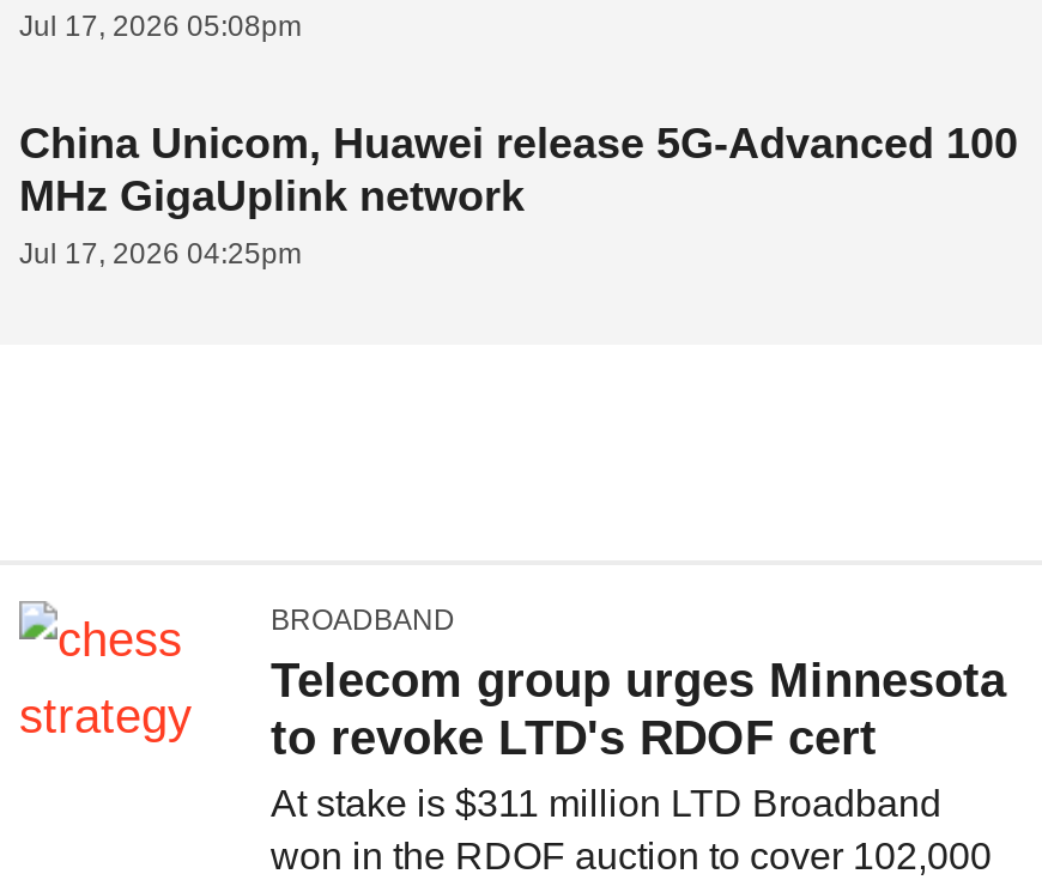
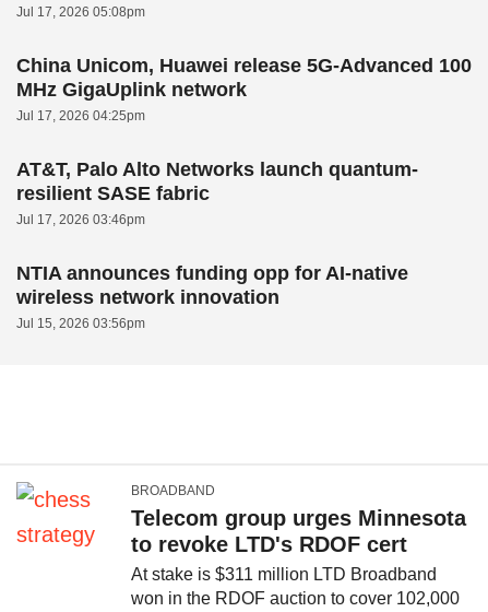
+ AT&T, Palo Alto Networks launch quantum-
+ resilient SASE fabric
+ Jul 17, 2026 03:46pm
+ NTIA announces funding opp for AI-native
+ wireless network innovation
+ Jul 15, 2026 03:56pm
